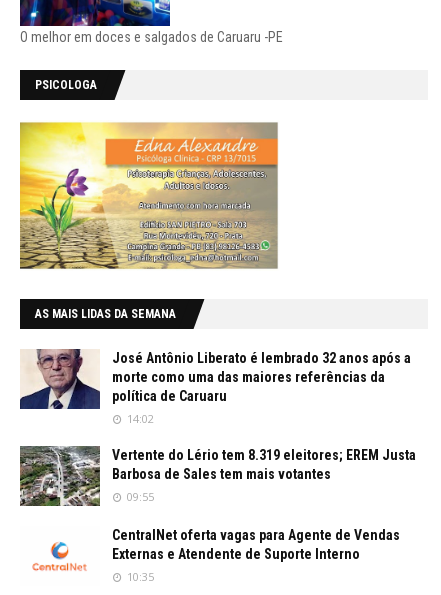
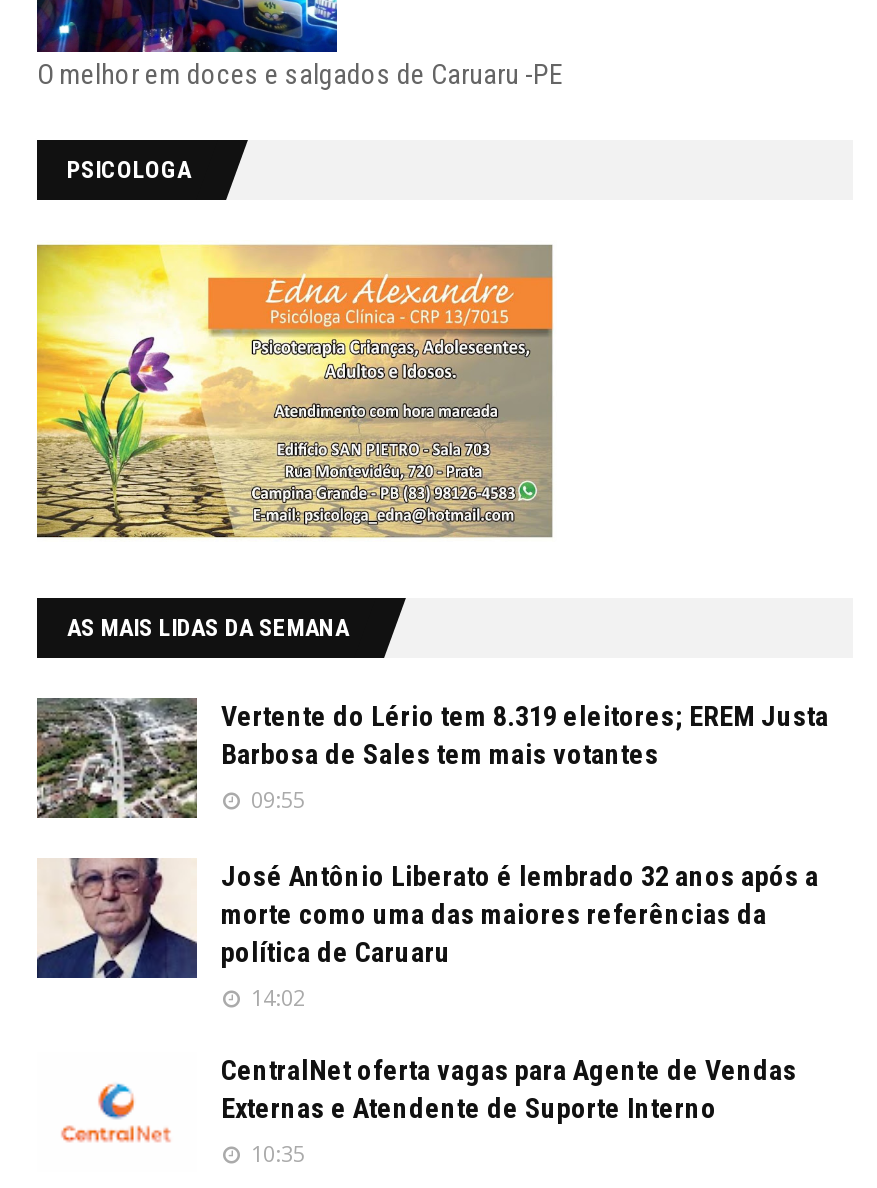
moved down: [image] | José Antônio Liberato é lembrado 32 anos após a | morte como uma das maiores referências da | política de Caruaru | 14:02

moved up: [image] | Vertente do Lério tem 8.319 eleitores; EREM Justa | Barbosa de Sales tem mais votantes | 09:55
